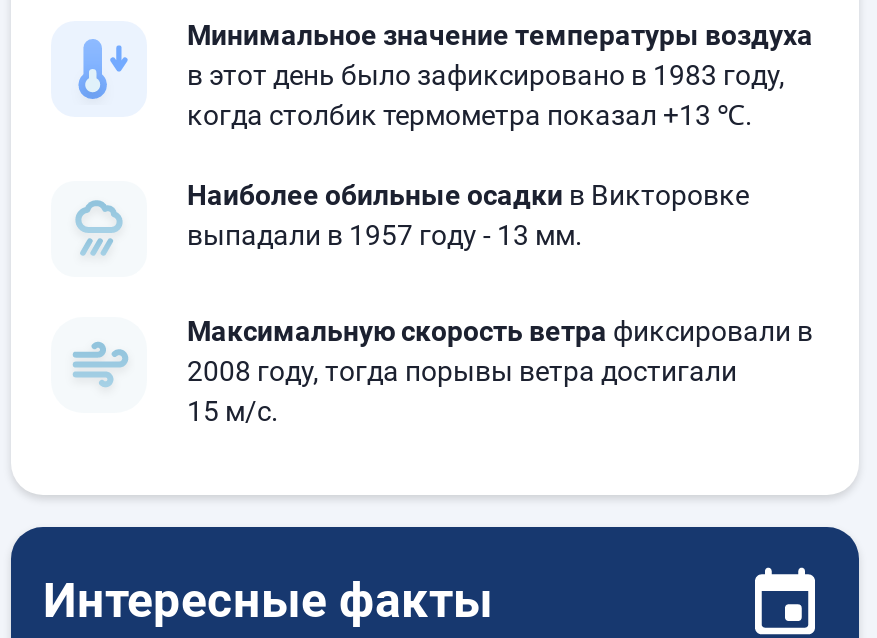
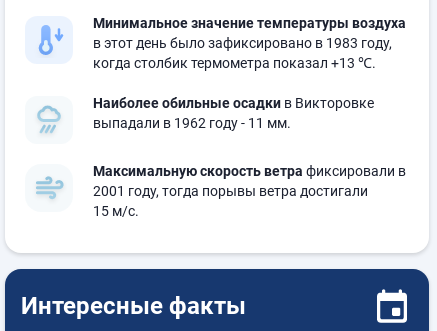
- выпадали в 1957 году - 13 мм.
+ выпадали в 1962 году - 11 мм.

- 2008 году, тогда порывы ветра достигали
+ 2001 году, тогда порывы ветра достигали
